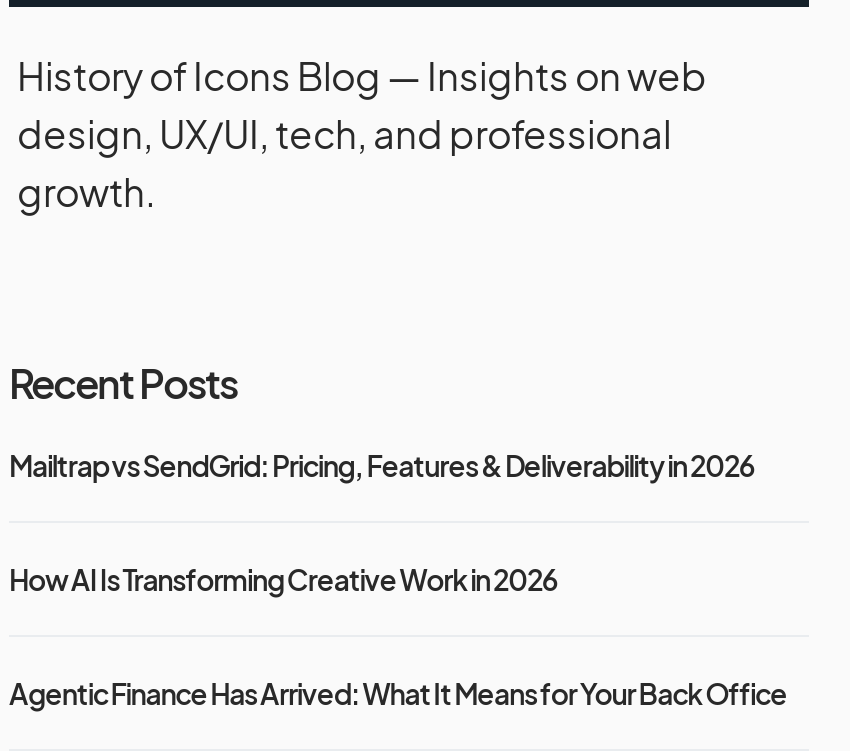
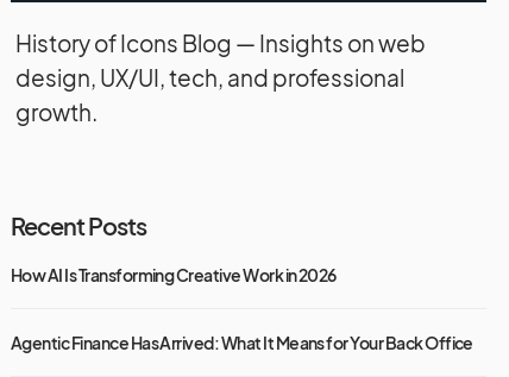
- Mailtrap vs SendGrid: Pricing, Features & Deliverability in 2026
